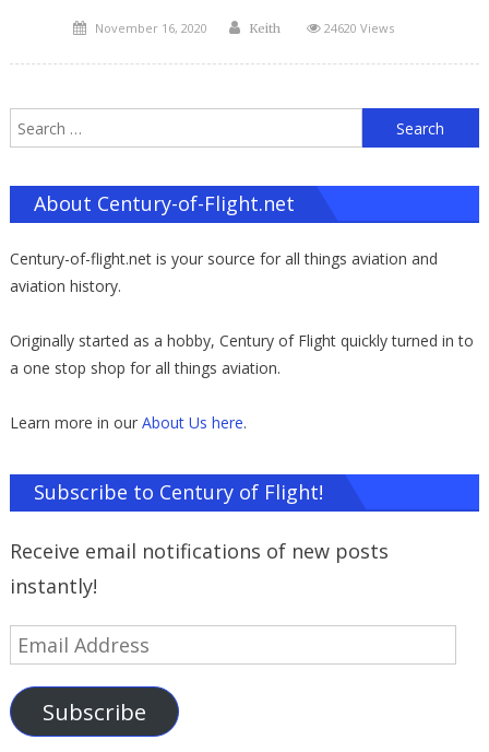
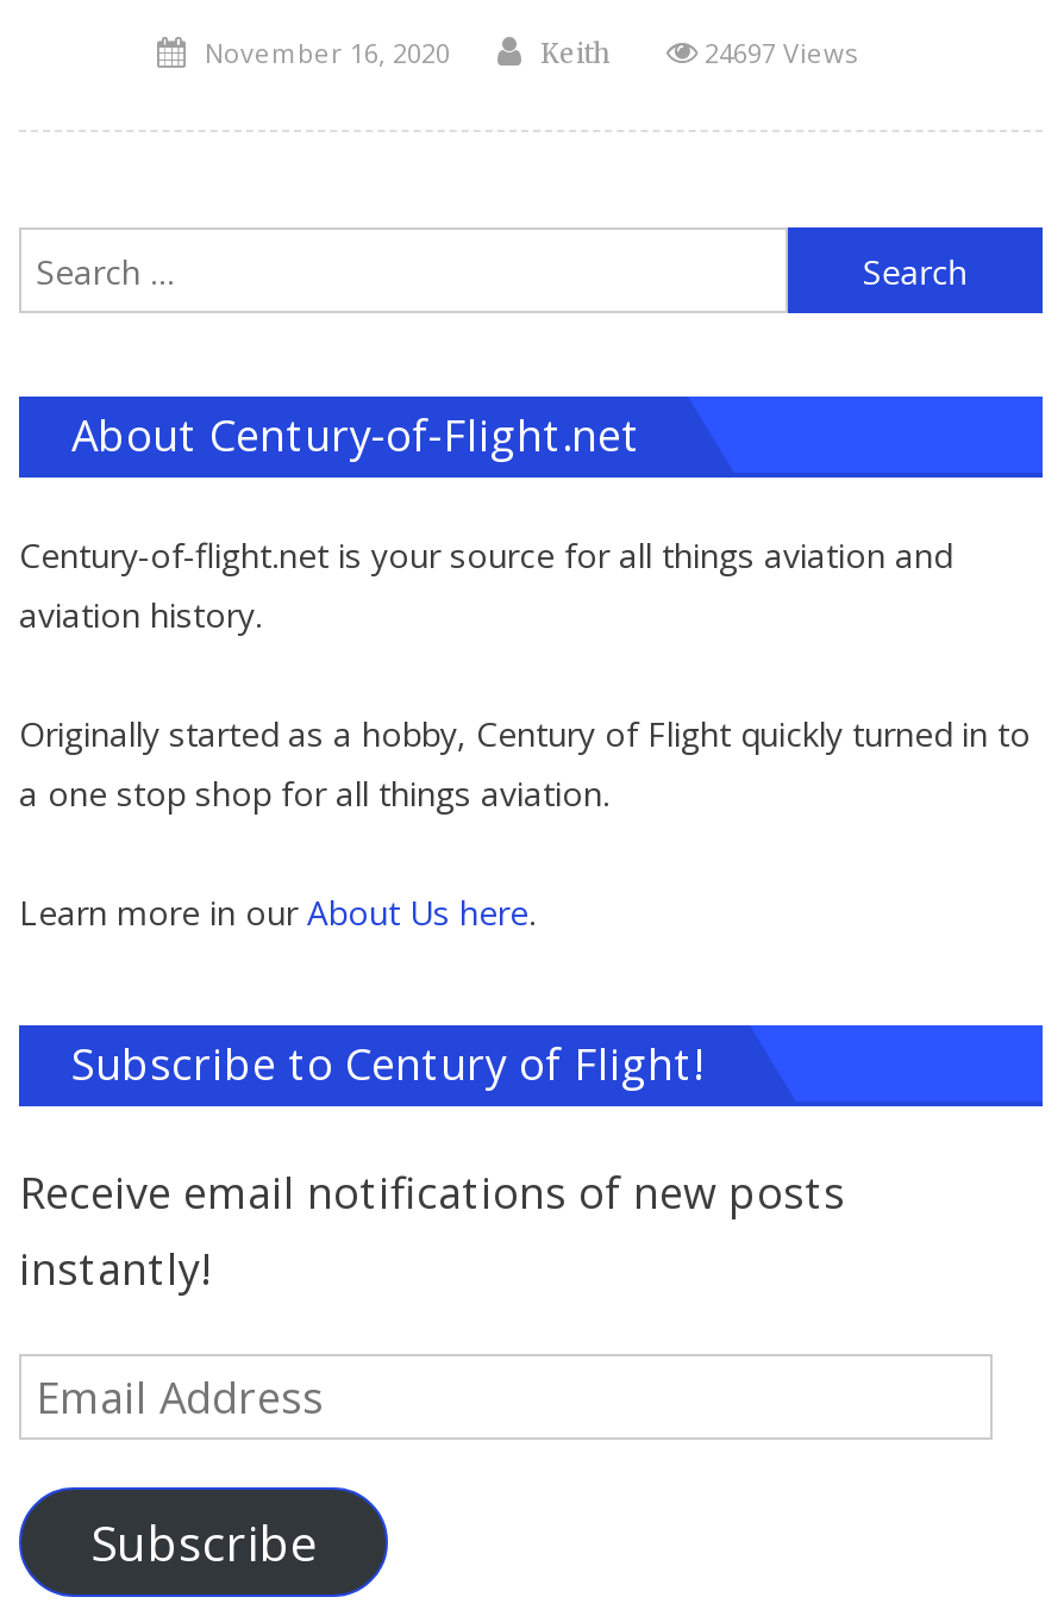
- 24620 Views
+ 24697 Views
